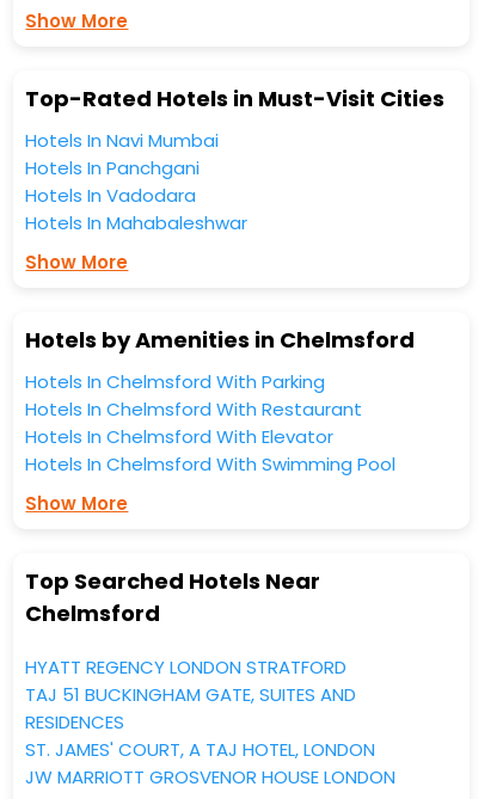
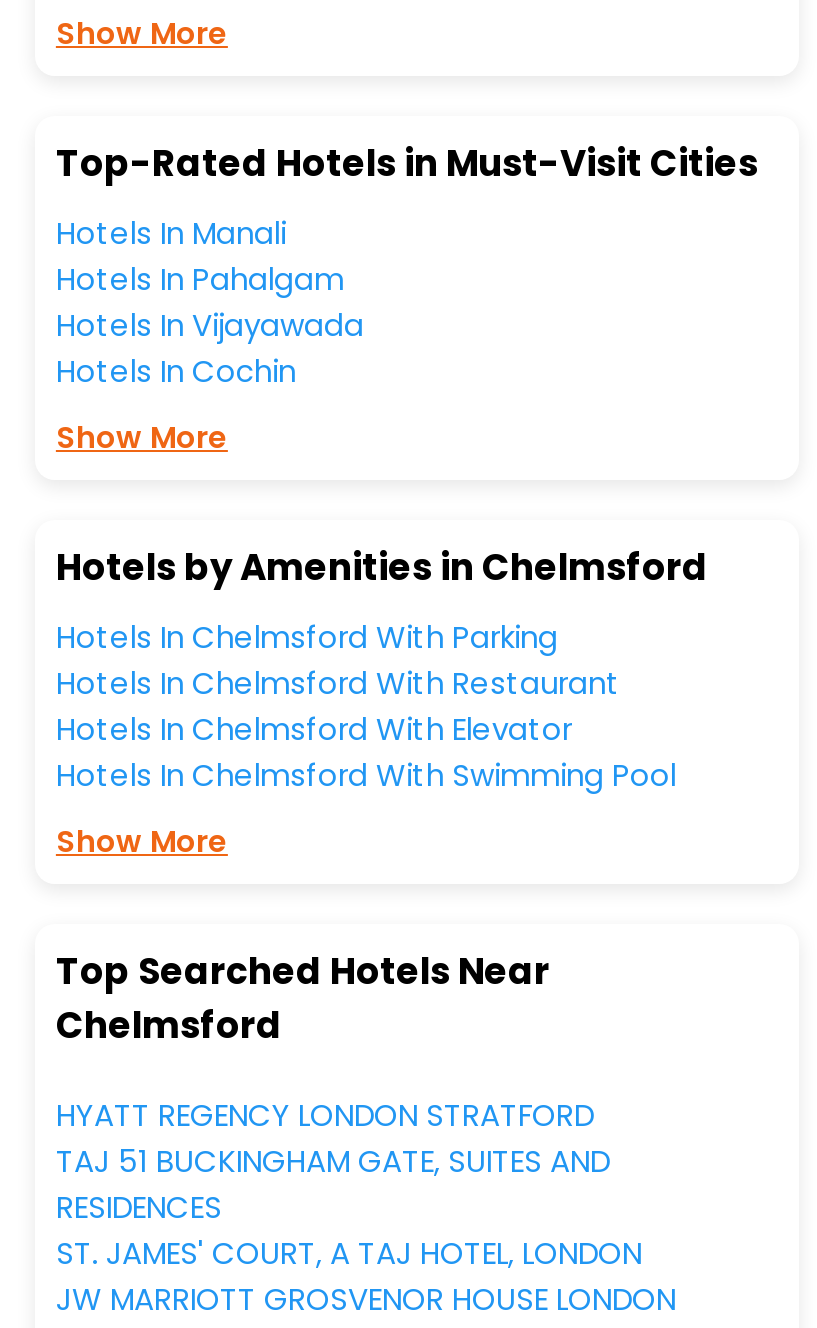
- Hotels In Navi Mumbai
- Hotels In Panchgani
- Hotels In Vadodara
- Hotels In Mahabaleshwar
+ Hotels In Manali
+ Hotels In Pahalgam
+ Hotels In Vijayawada
+ Hotels In Cochin
